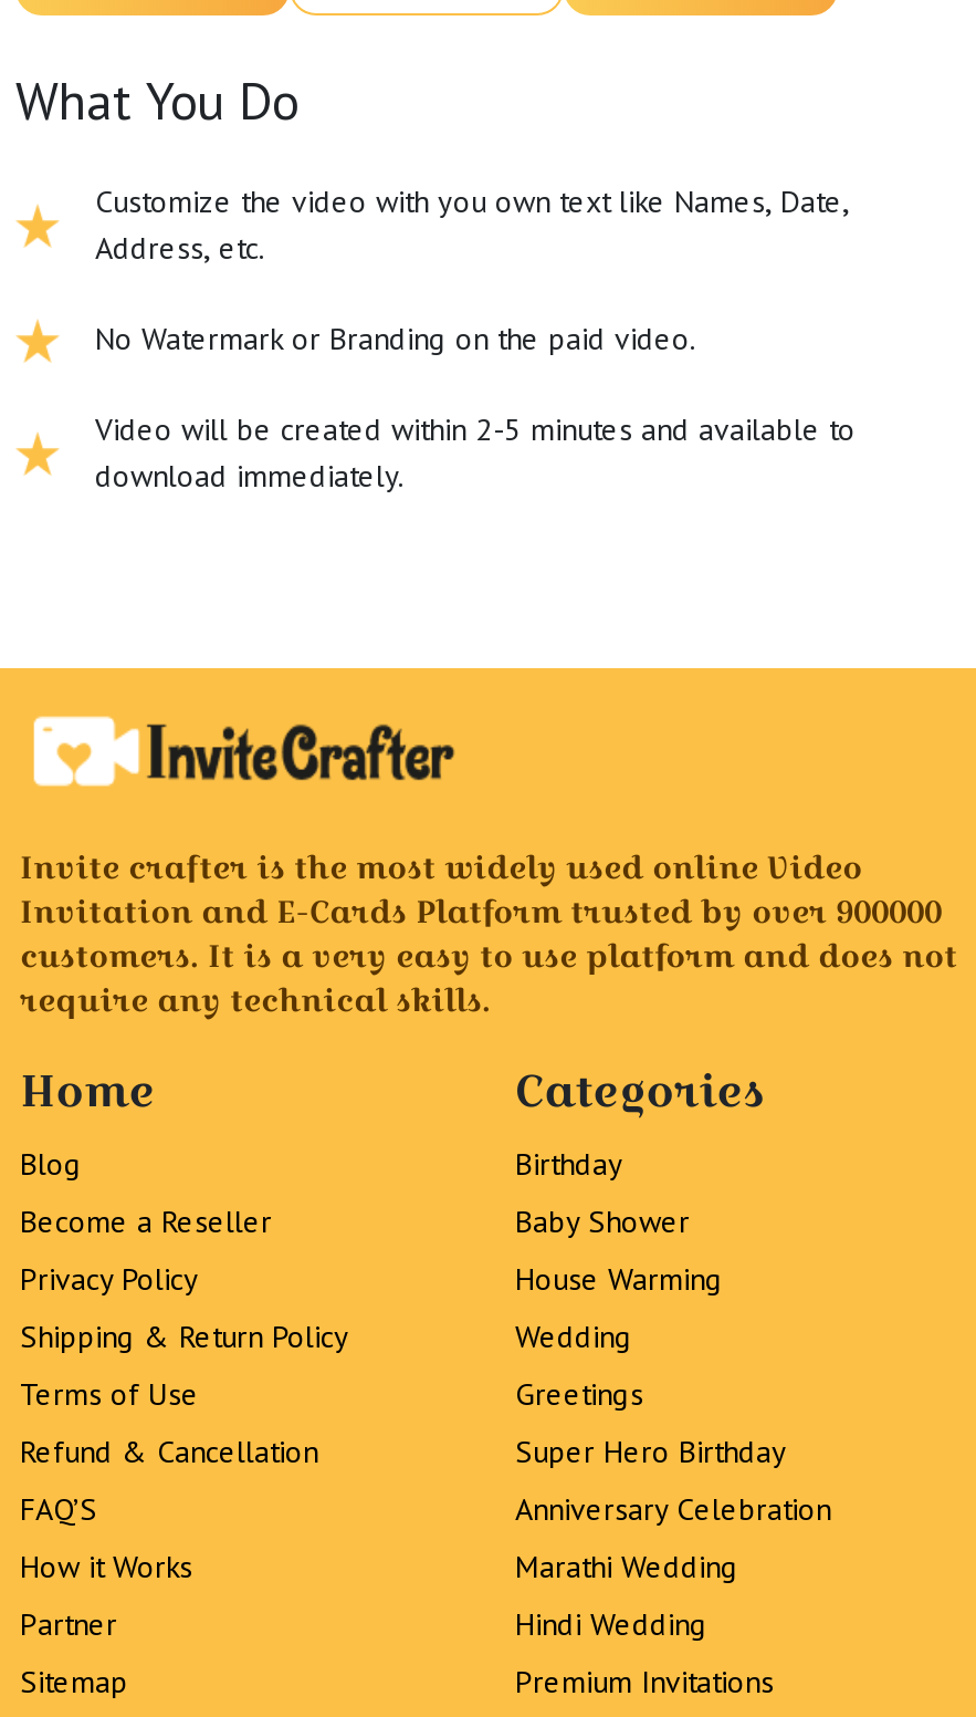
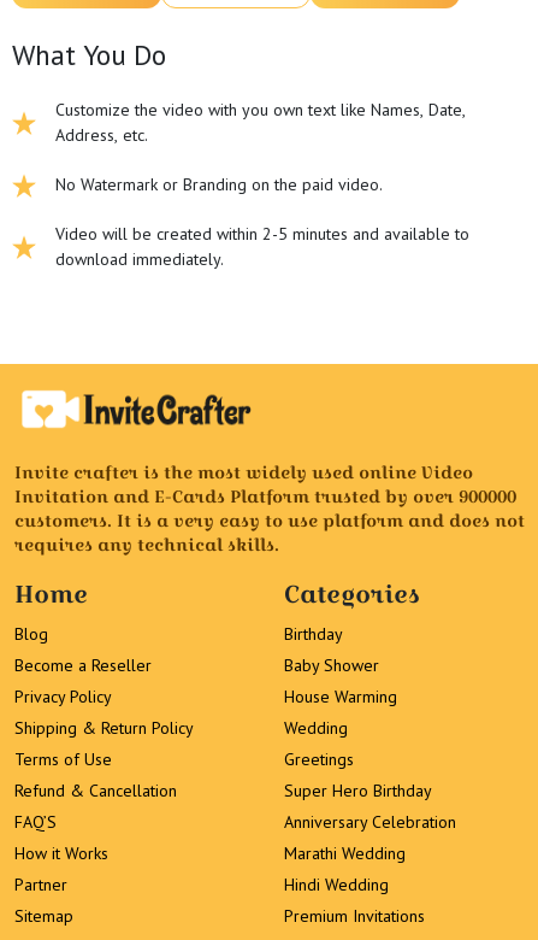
- require any technical skills.
+ requires any technical skills.
